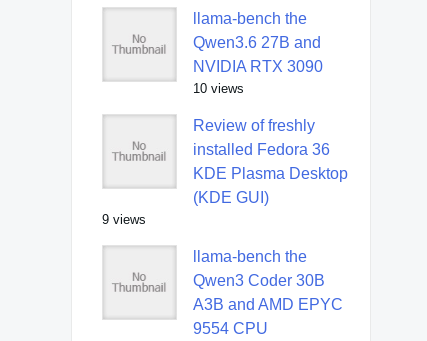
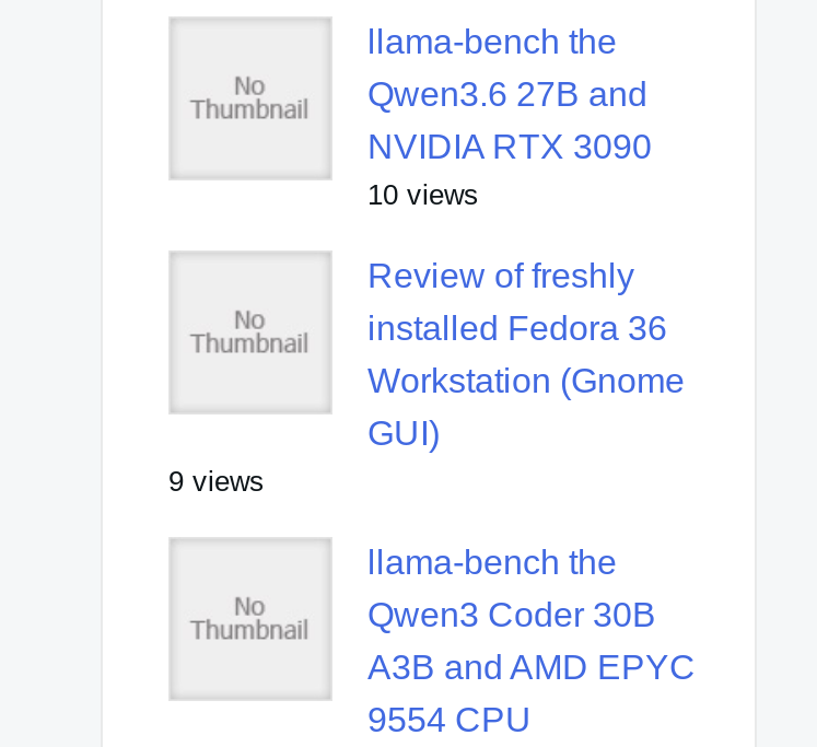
- KDE Plasma Desktop
- (KDE GUI)
+ Workstation (Gnome
+ GUI)
